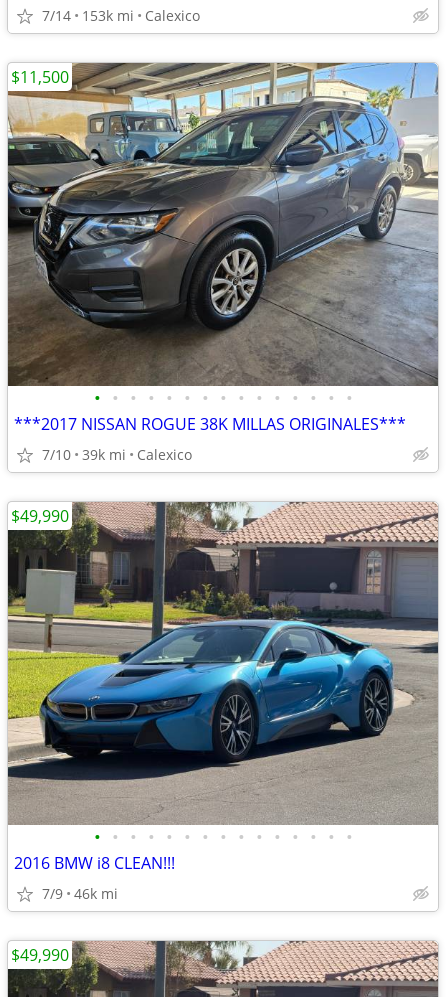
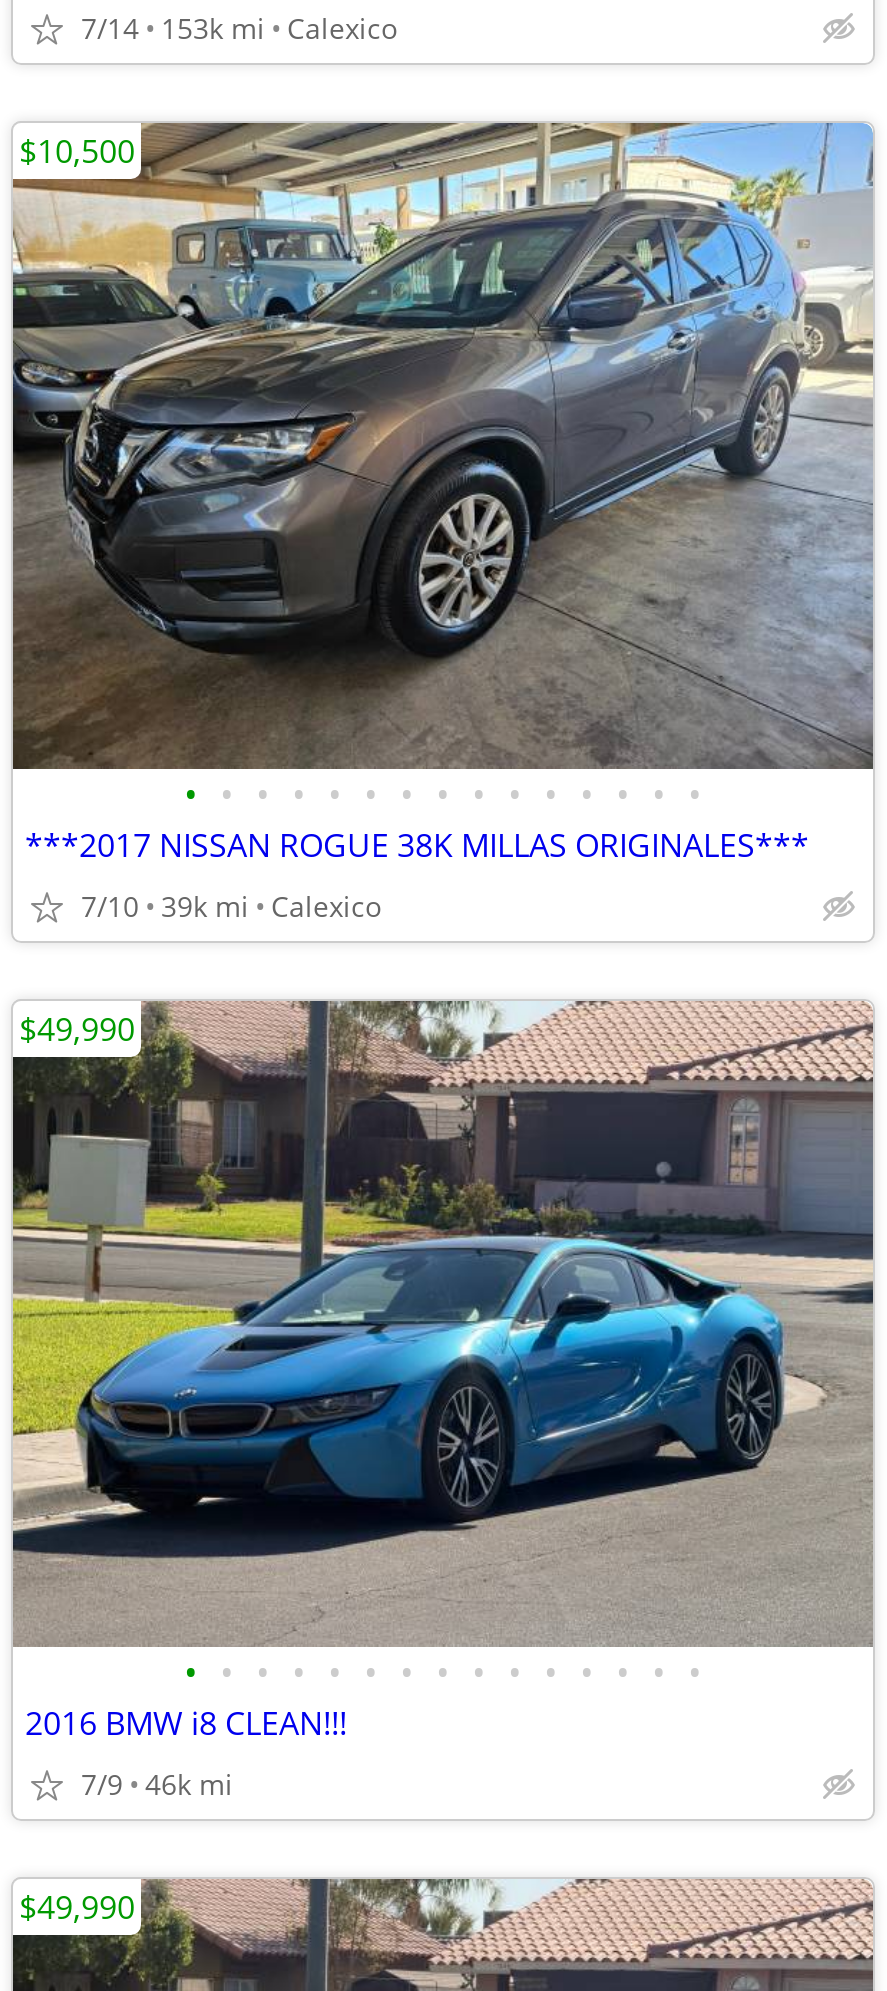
- $11,500
+ $10,500
